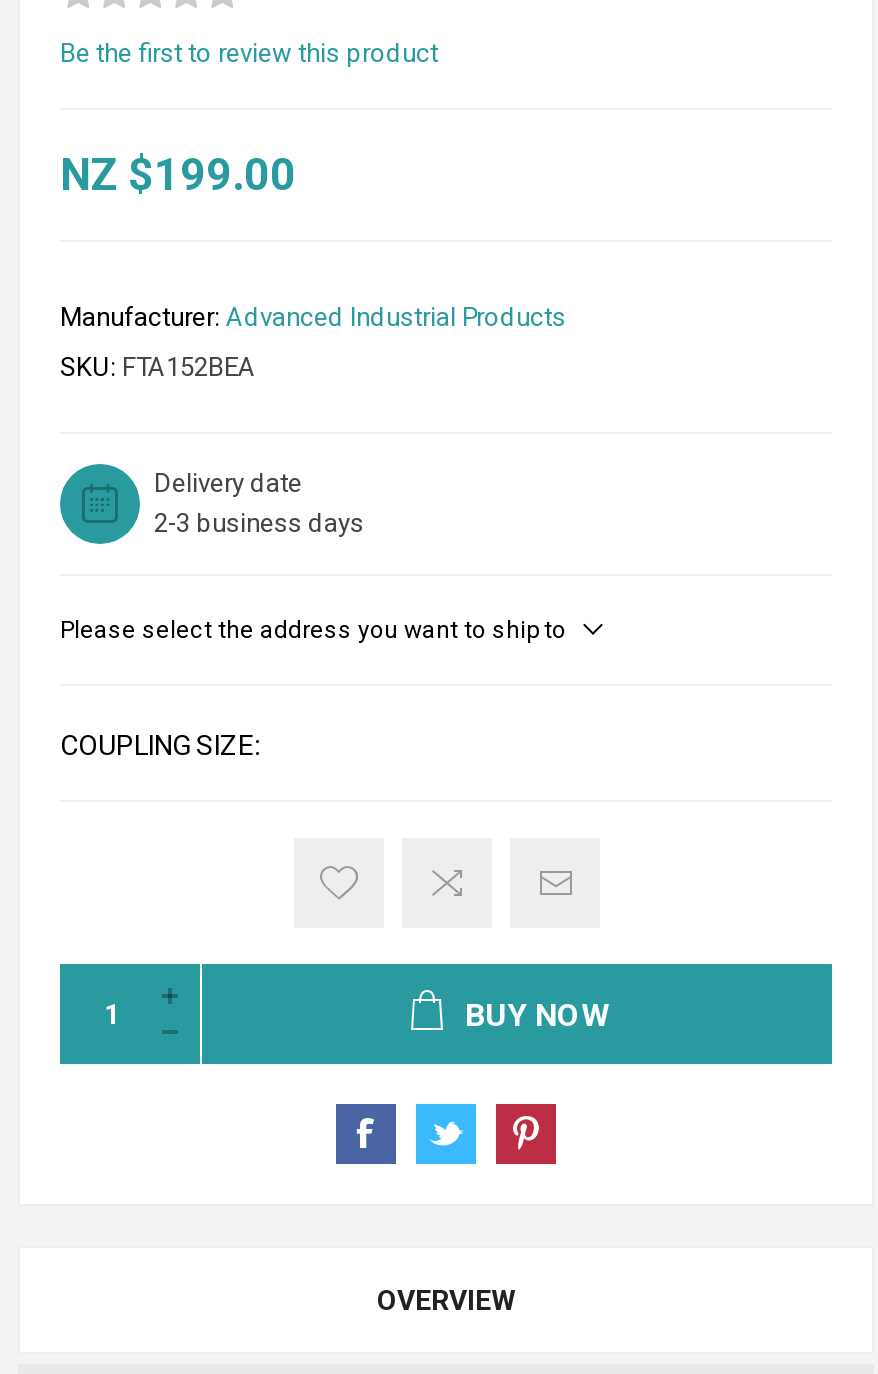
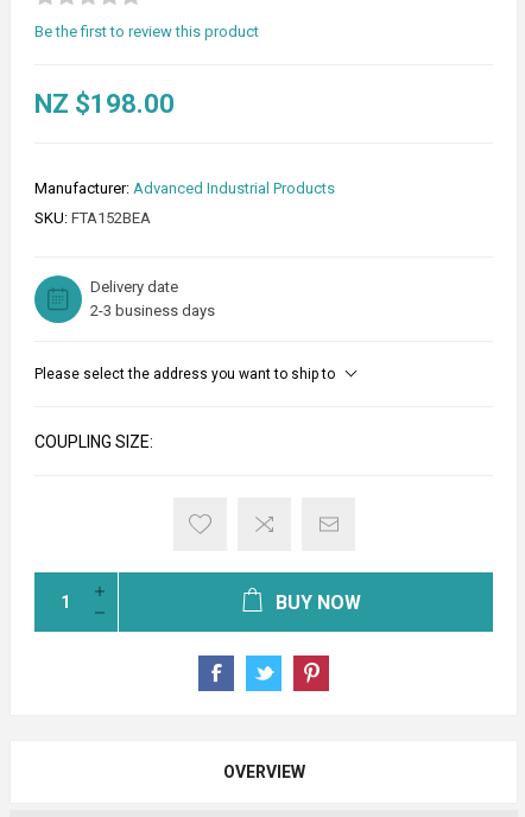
- NZ $199.00
+ NZ $198.00
